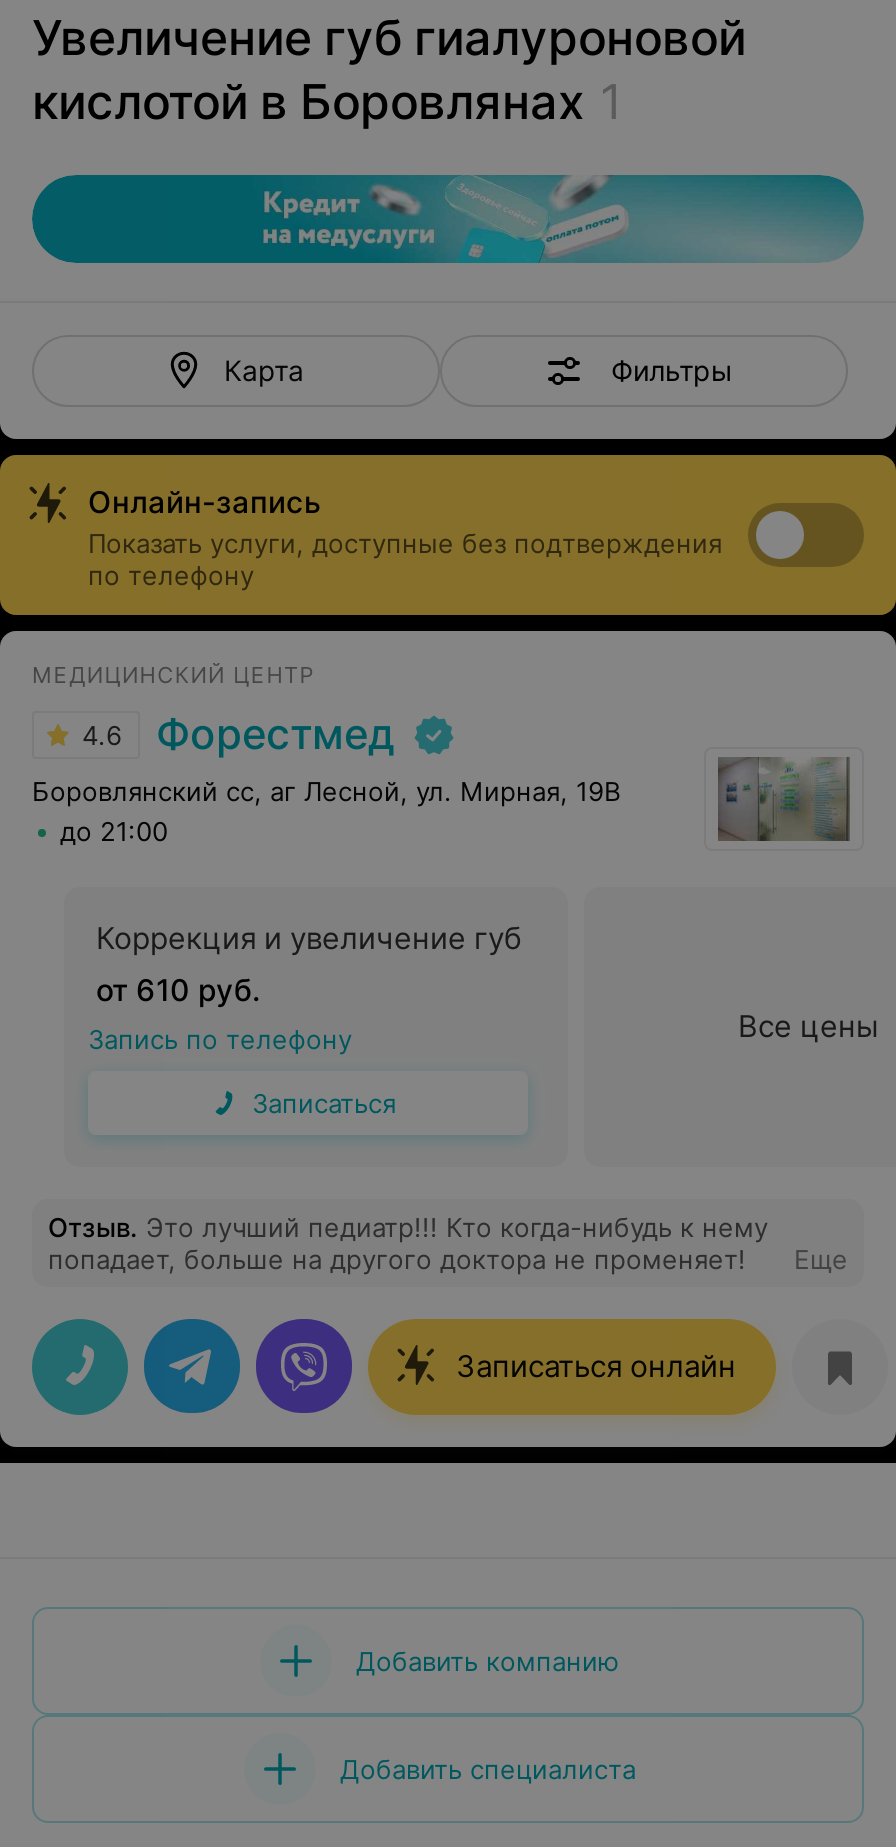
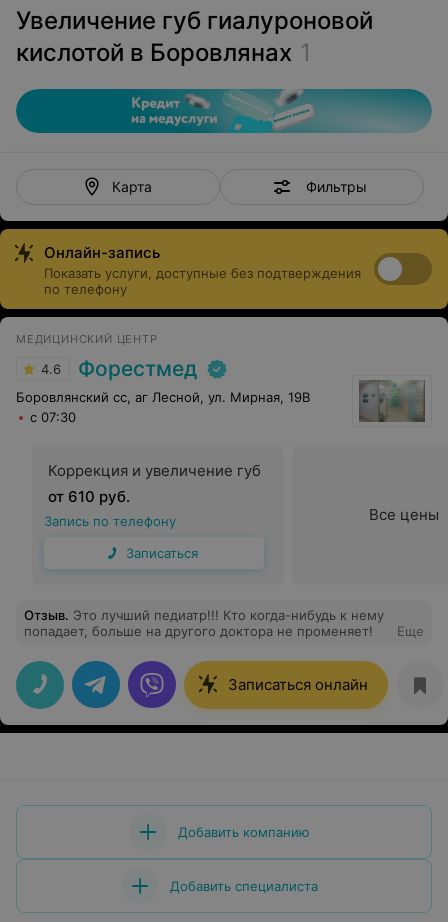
- до 21:00
+ с 07:30
